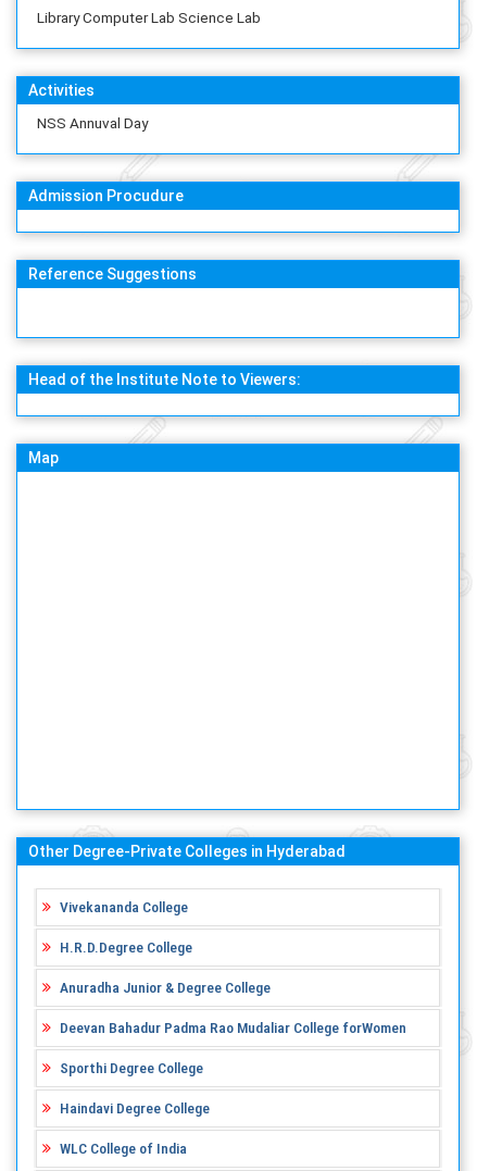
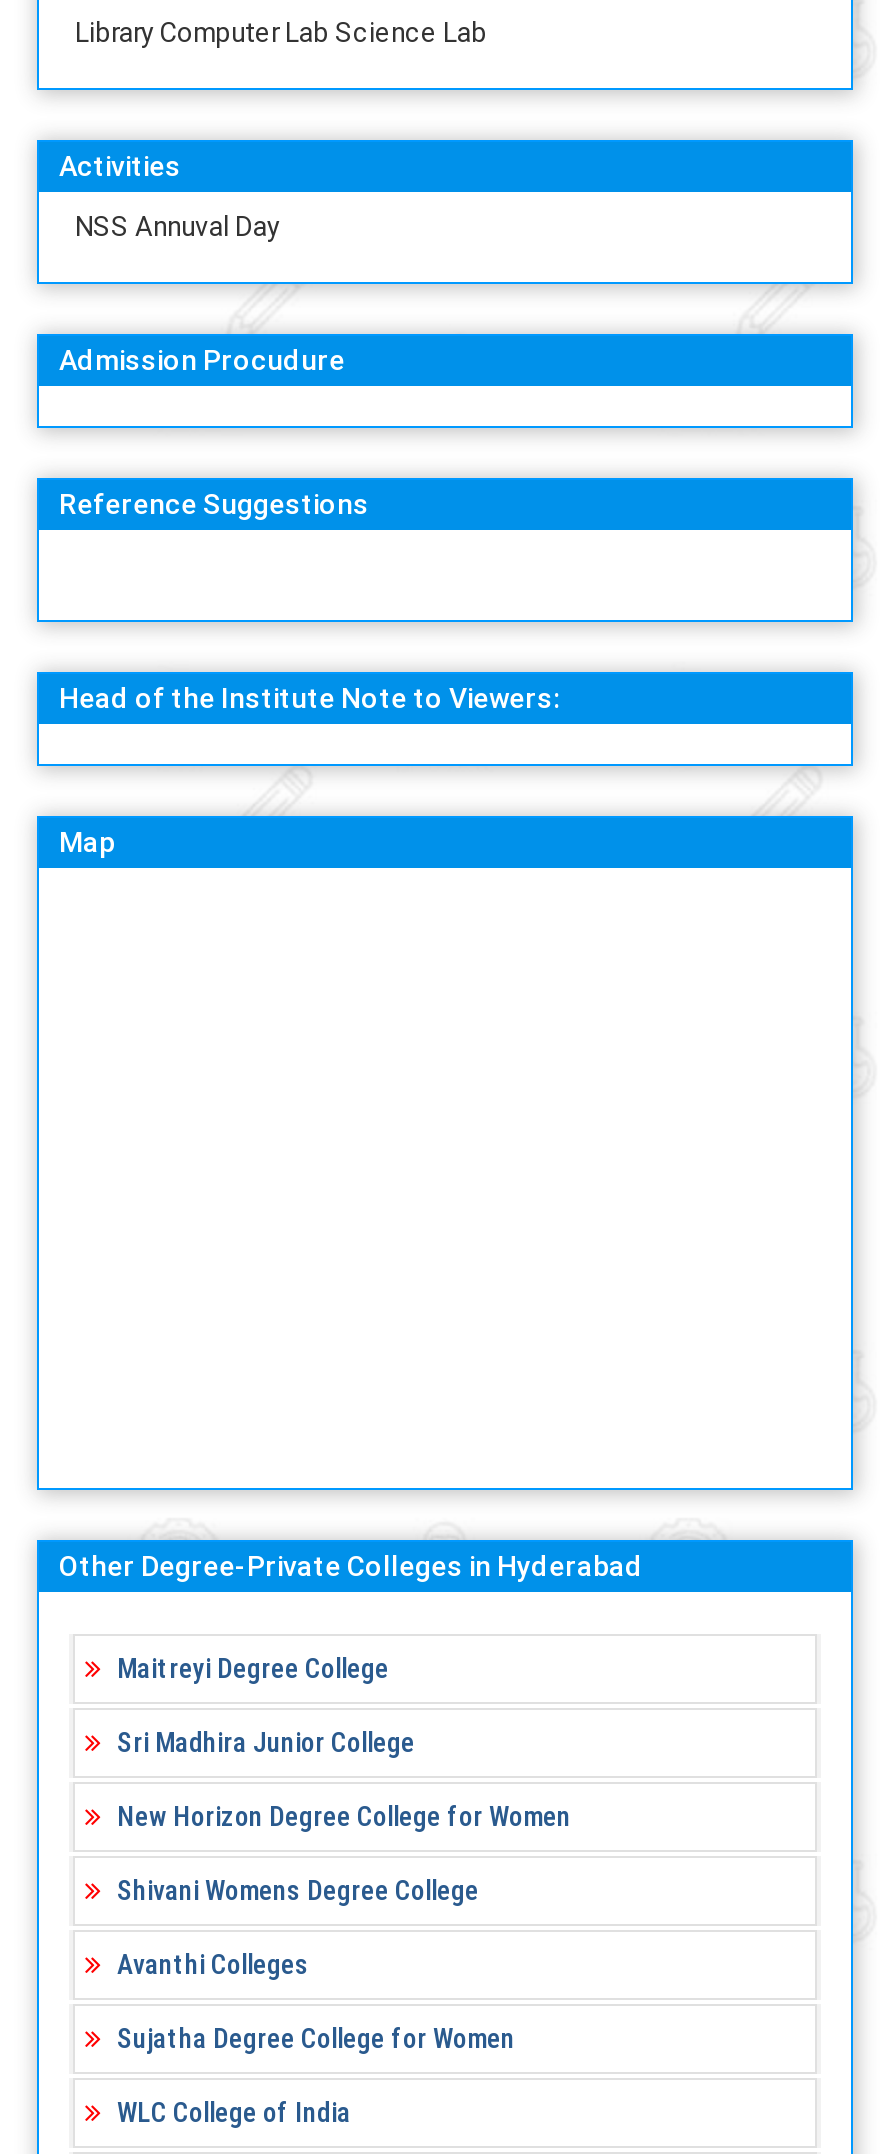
- Vivekananda College
+ Maitreyi Degree College

- H.R.D.Degree College
+ Sri Madhira Junior College

- Anuradha Junior & Degree College
+ New Horizon Degree College for Women

- Deevan Bahadur Padma Rao Mudaliar College forWomen
+ Shivani Womens Degree College

- Sporthi Degree College
+ Avanthi Colleges

- Haindavi Degree College
+ Sujatha Degree College for Women
